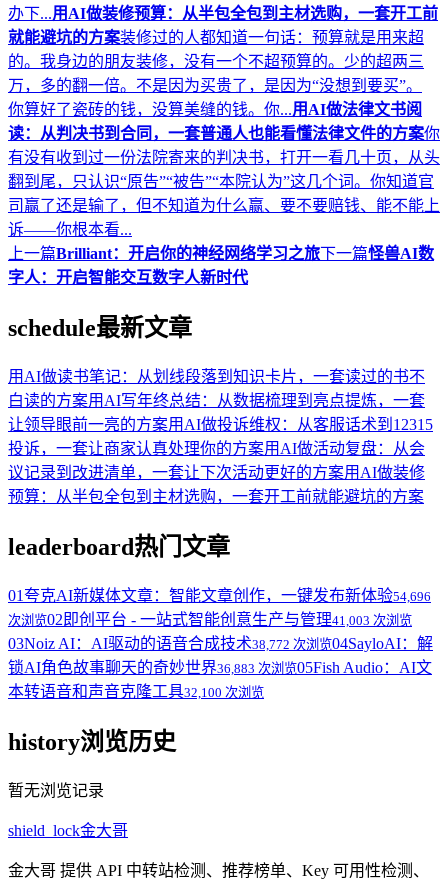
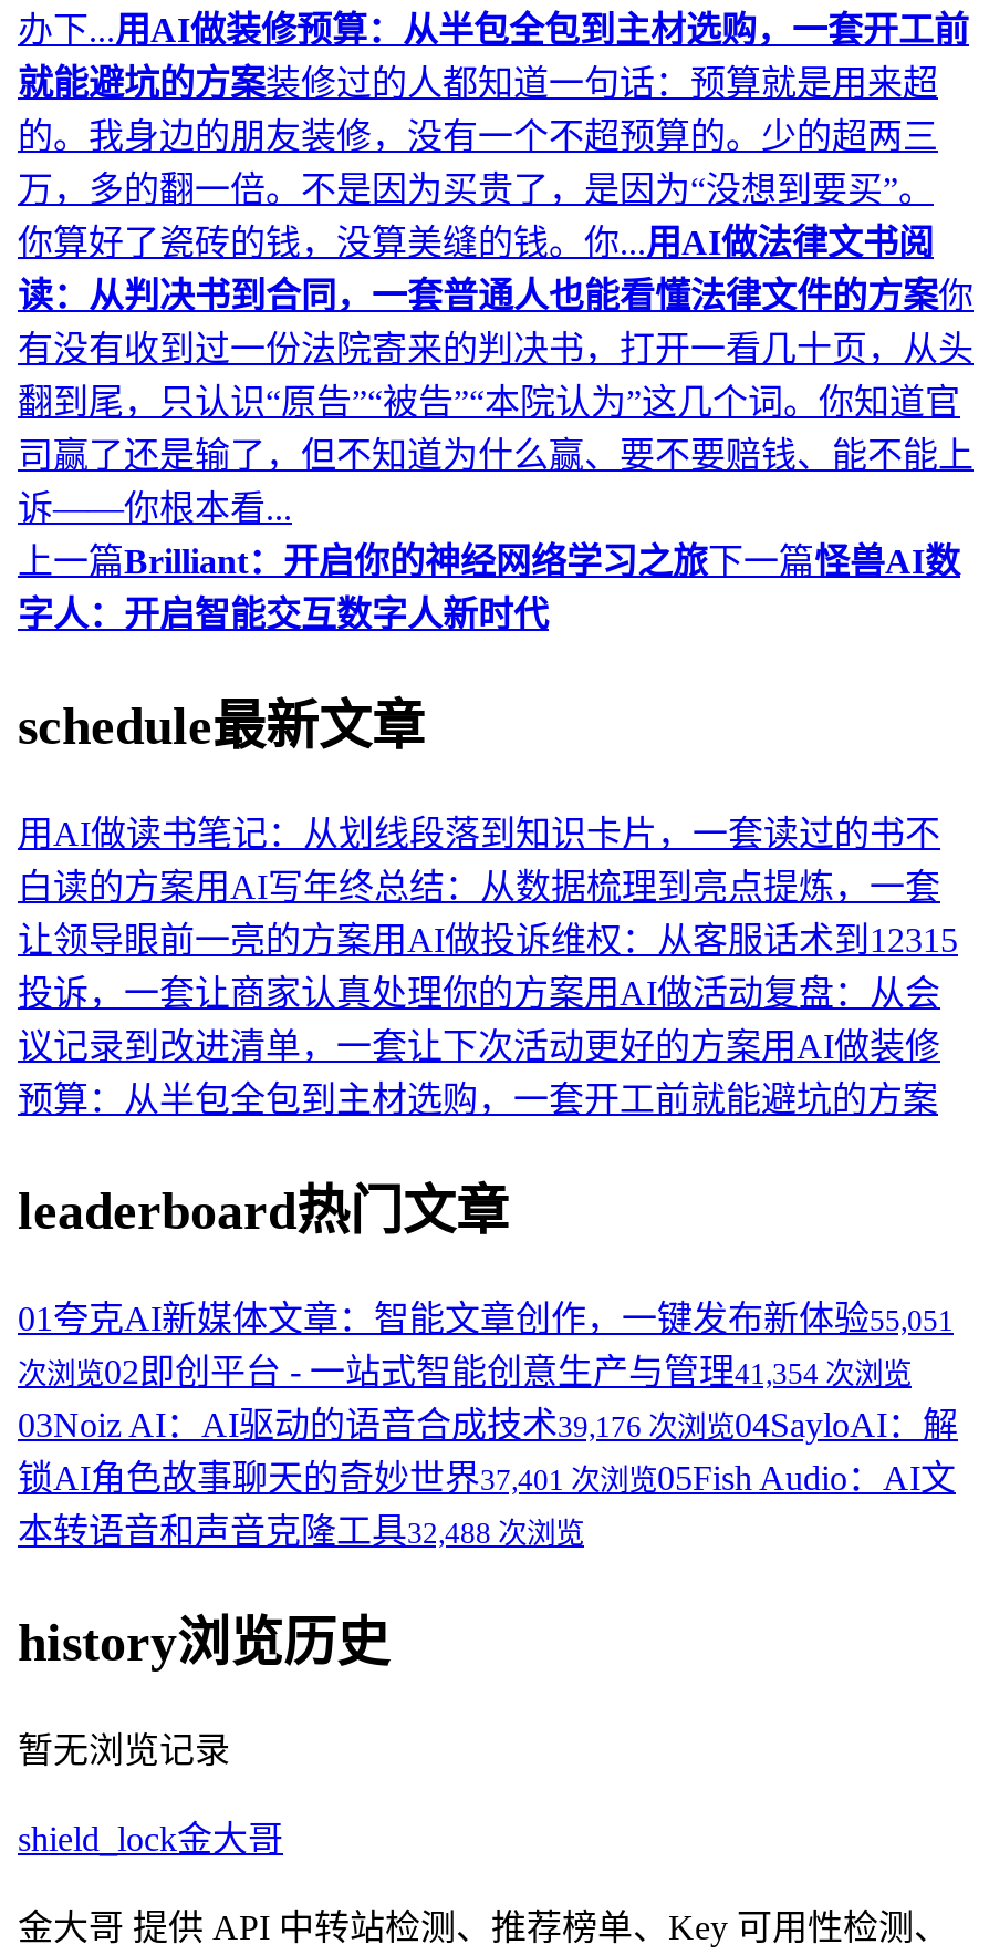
- 01夸克AI新媒体文章：智能文章创作，一键发布新体验54,696
+ 01夸克AI新媒体文章：智能文章创作，一键发布新体验55,051

- 次浏览02即创平台 - 一站式智能创意生产与管理41,003 次浏览
+ 次浏览02即创平台 - 一站式智能创意生产与管理41,354 次浏览

- 03Noiz AI：AI驱动的语音合成技术38,772 次浏览04SayloAI：解
+ 03Noiz AI：AI驱动的语音合成技术39,176 次浏览04SayloAI：解

- 锁AI角色故事聊天的奇妙世界36,883 次浏览05Fish Audio：AI文
+ 锁AI角色故事聊天的奇妙世界37,401 次浏览05Fish Audio：AI文

- 本转语音和声音克隆工具32,100 次浏览
+ 本转语音和声音克隆工具32,488 次浏览
